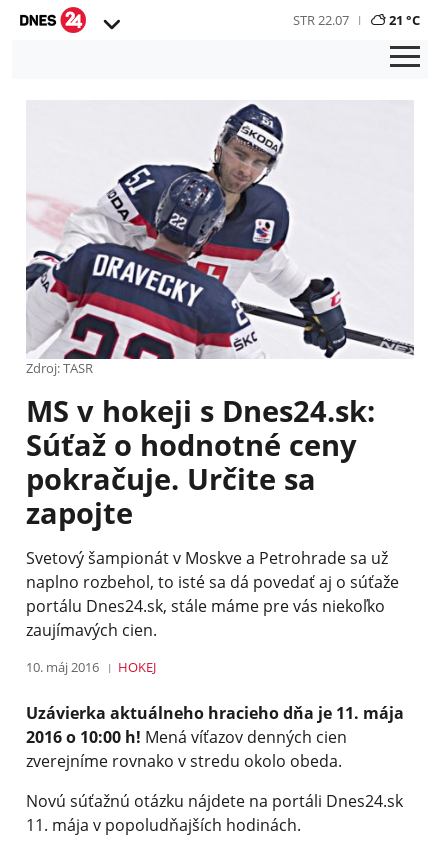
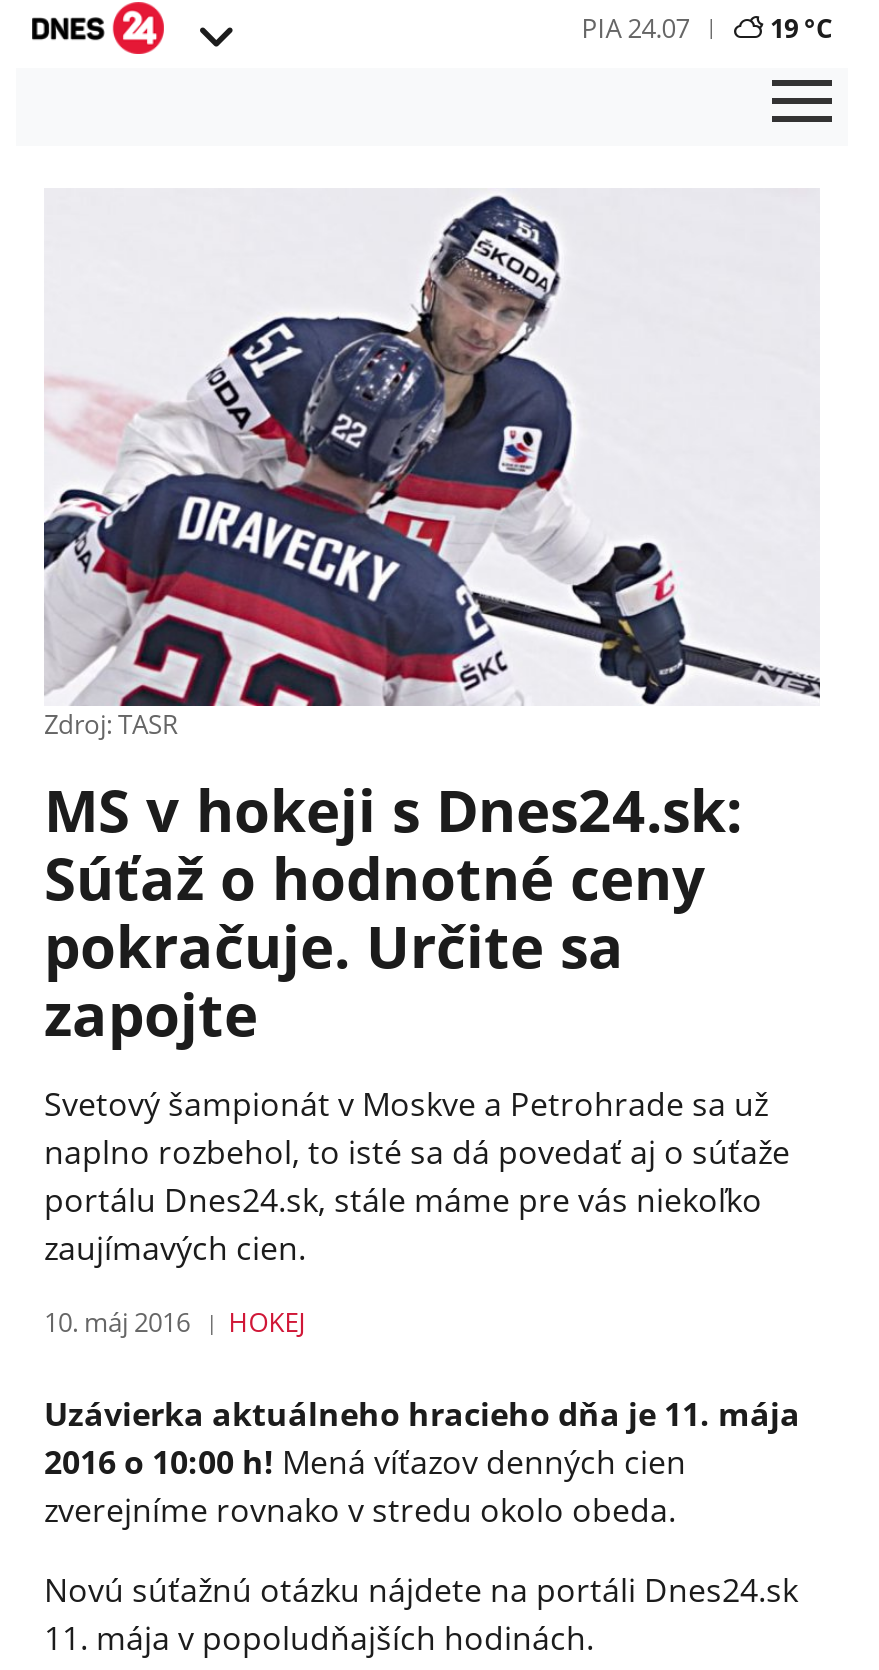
- STR 22.07
- 21 °C
+ PIA 24.07
+ 19 °C
